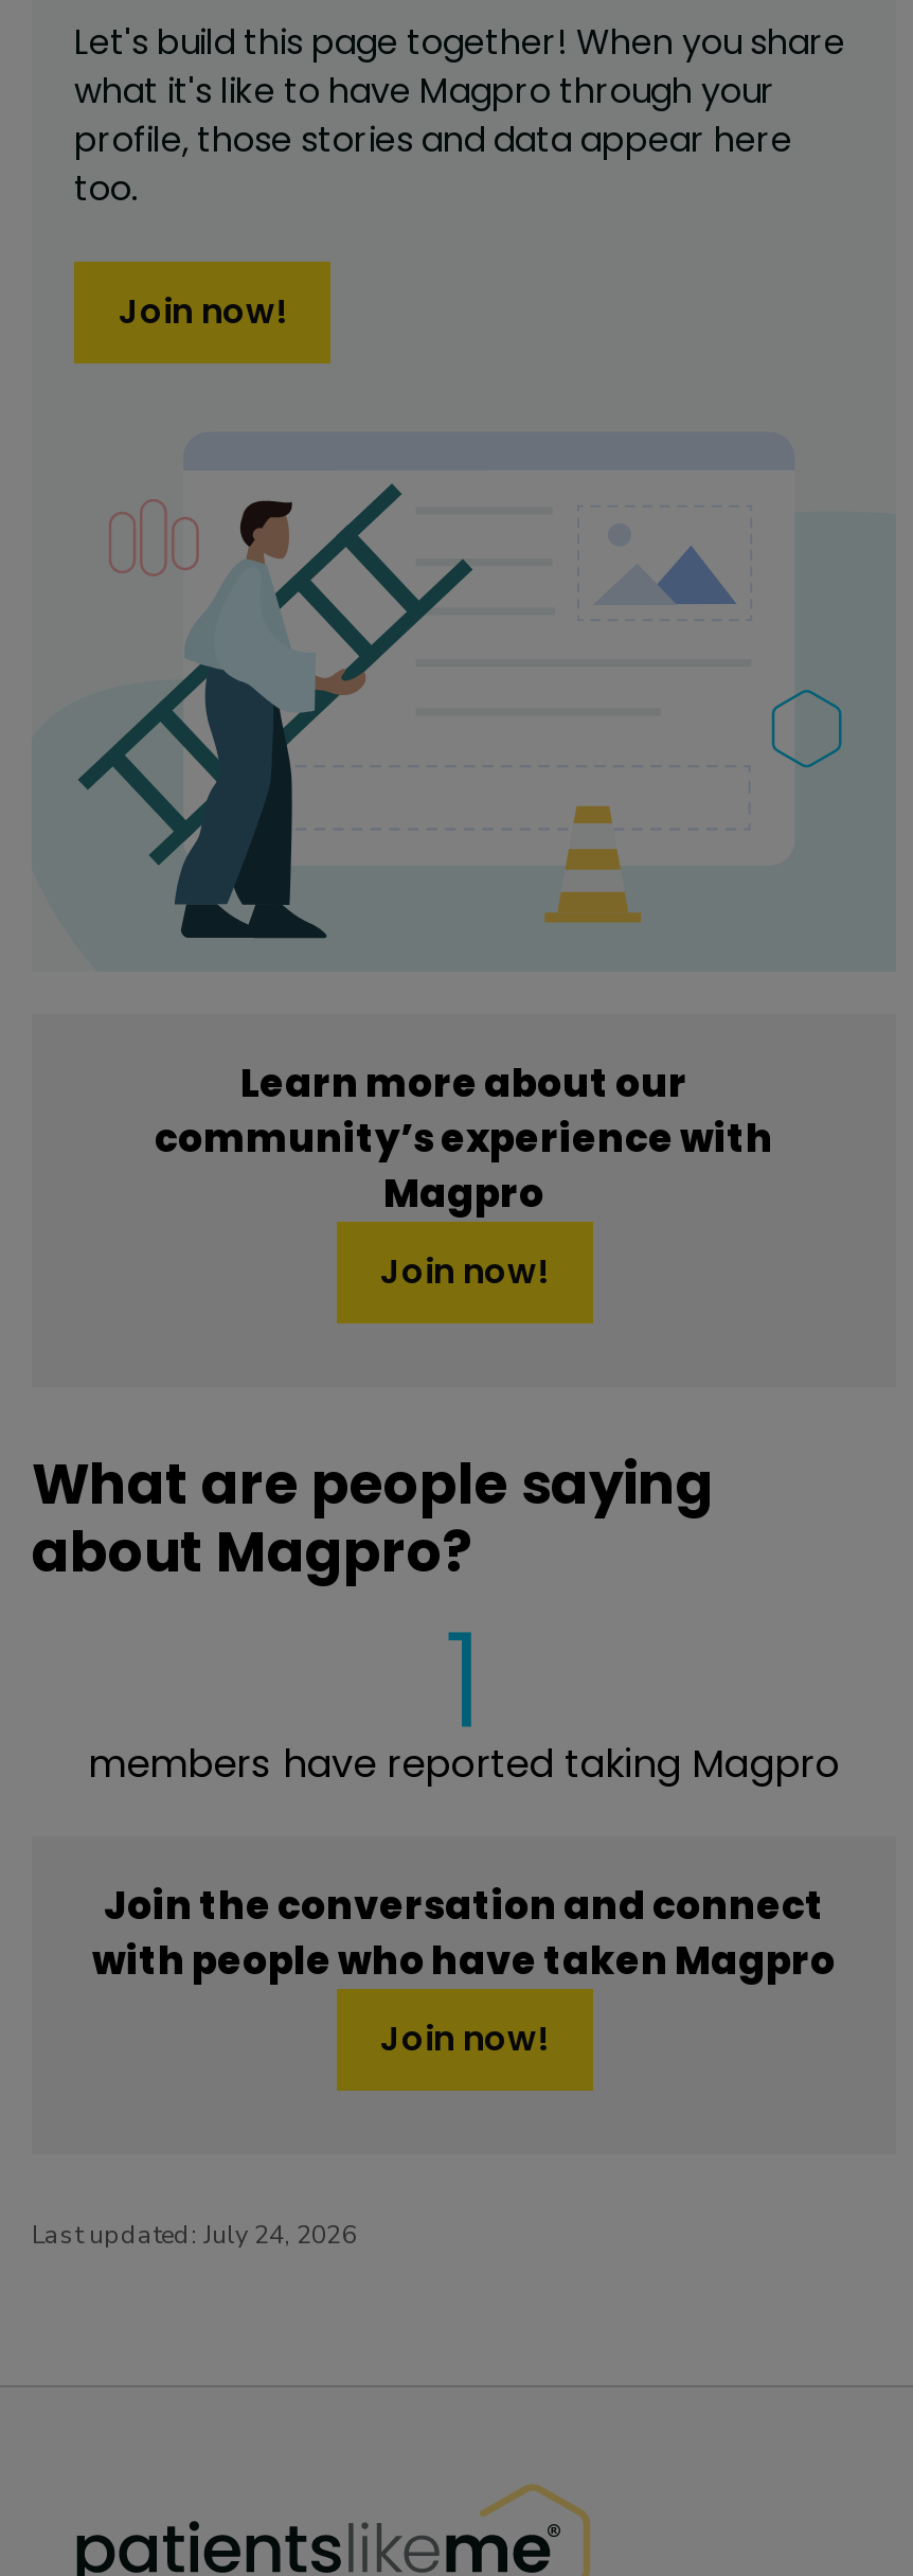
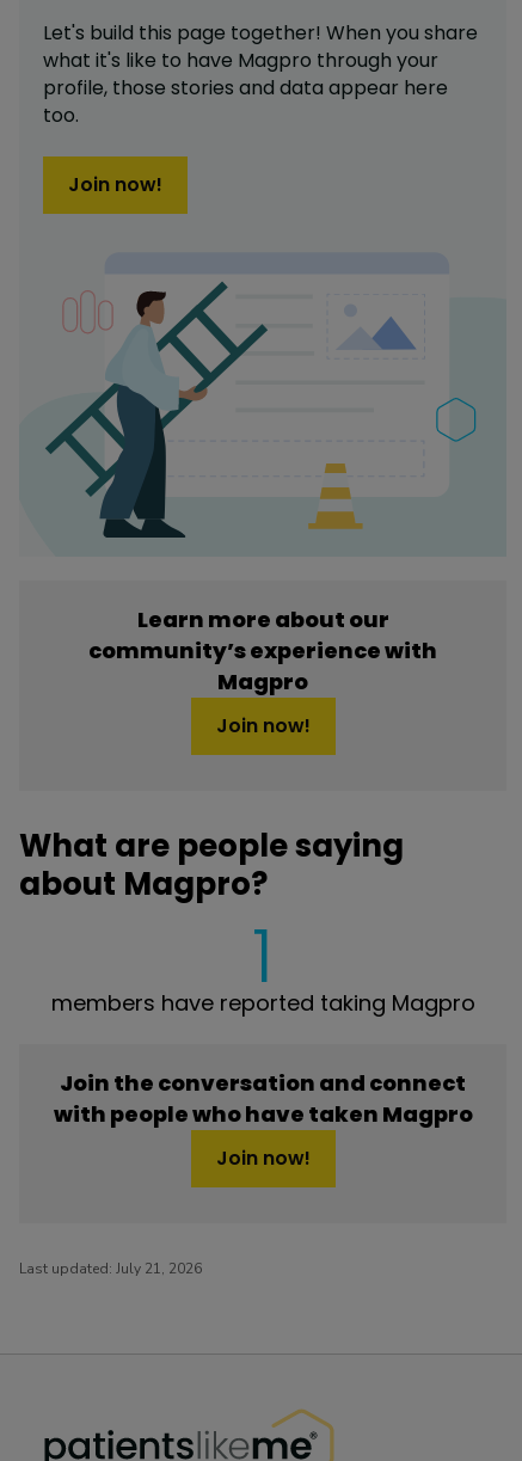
- Last updated: July 24, 2026
+ Last updated: July 21, 2026
